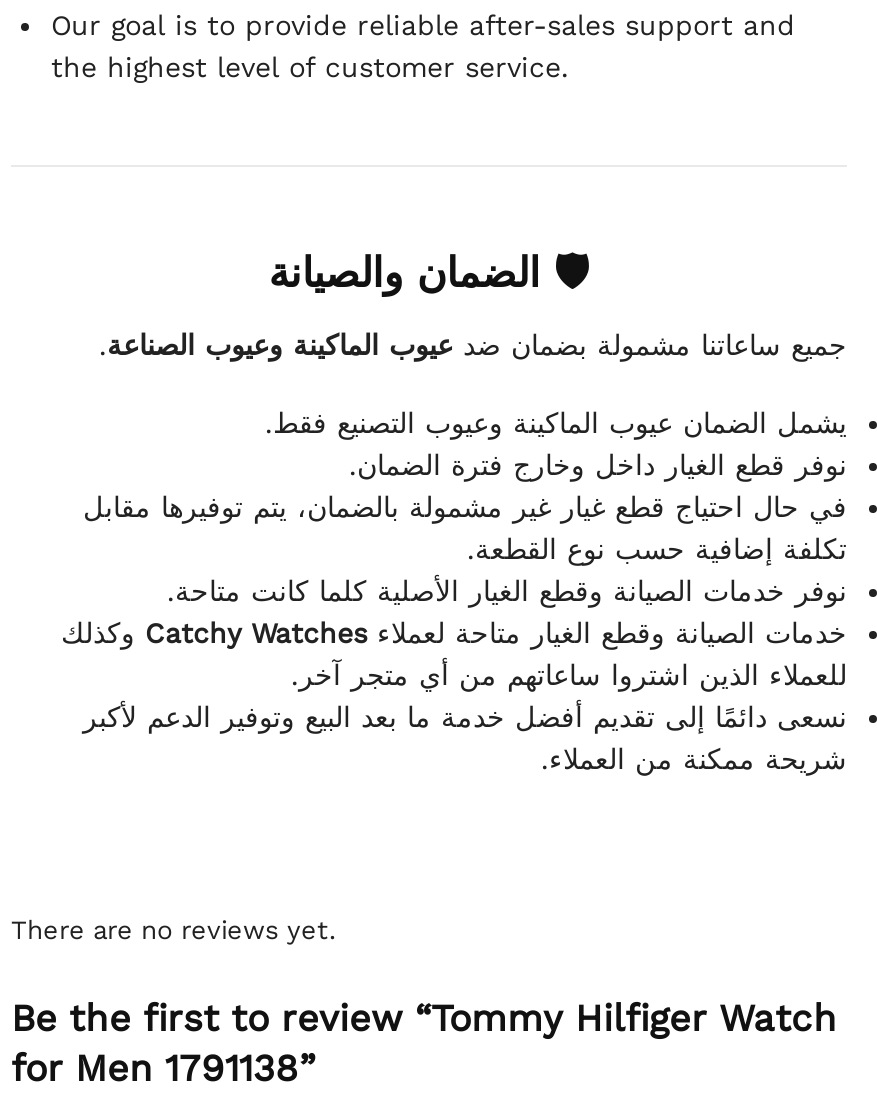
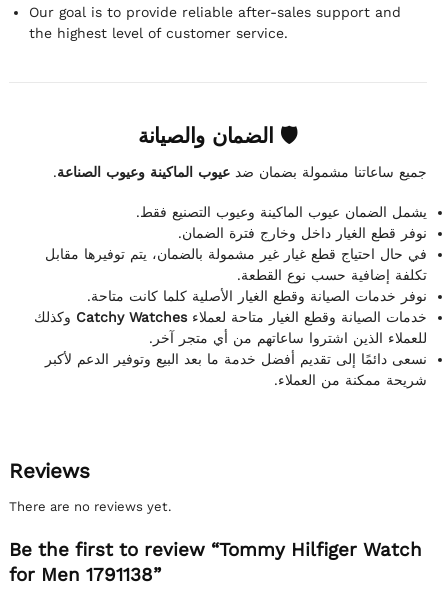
+ Reviews
